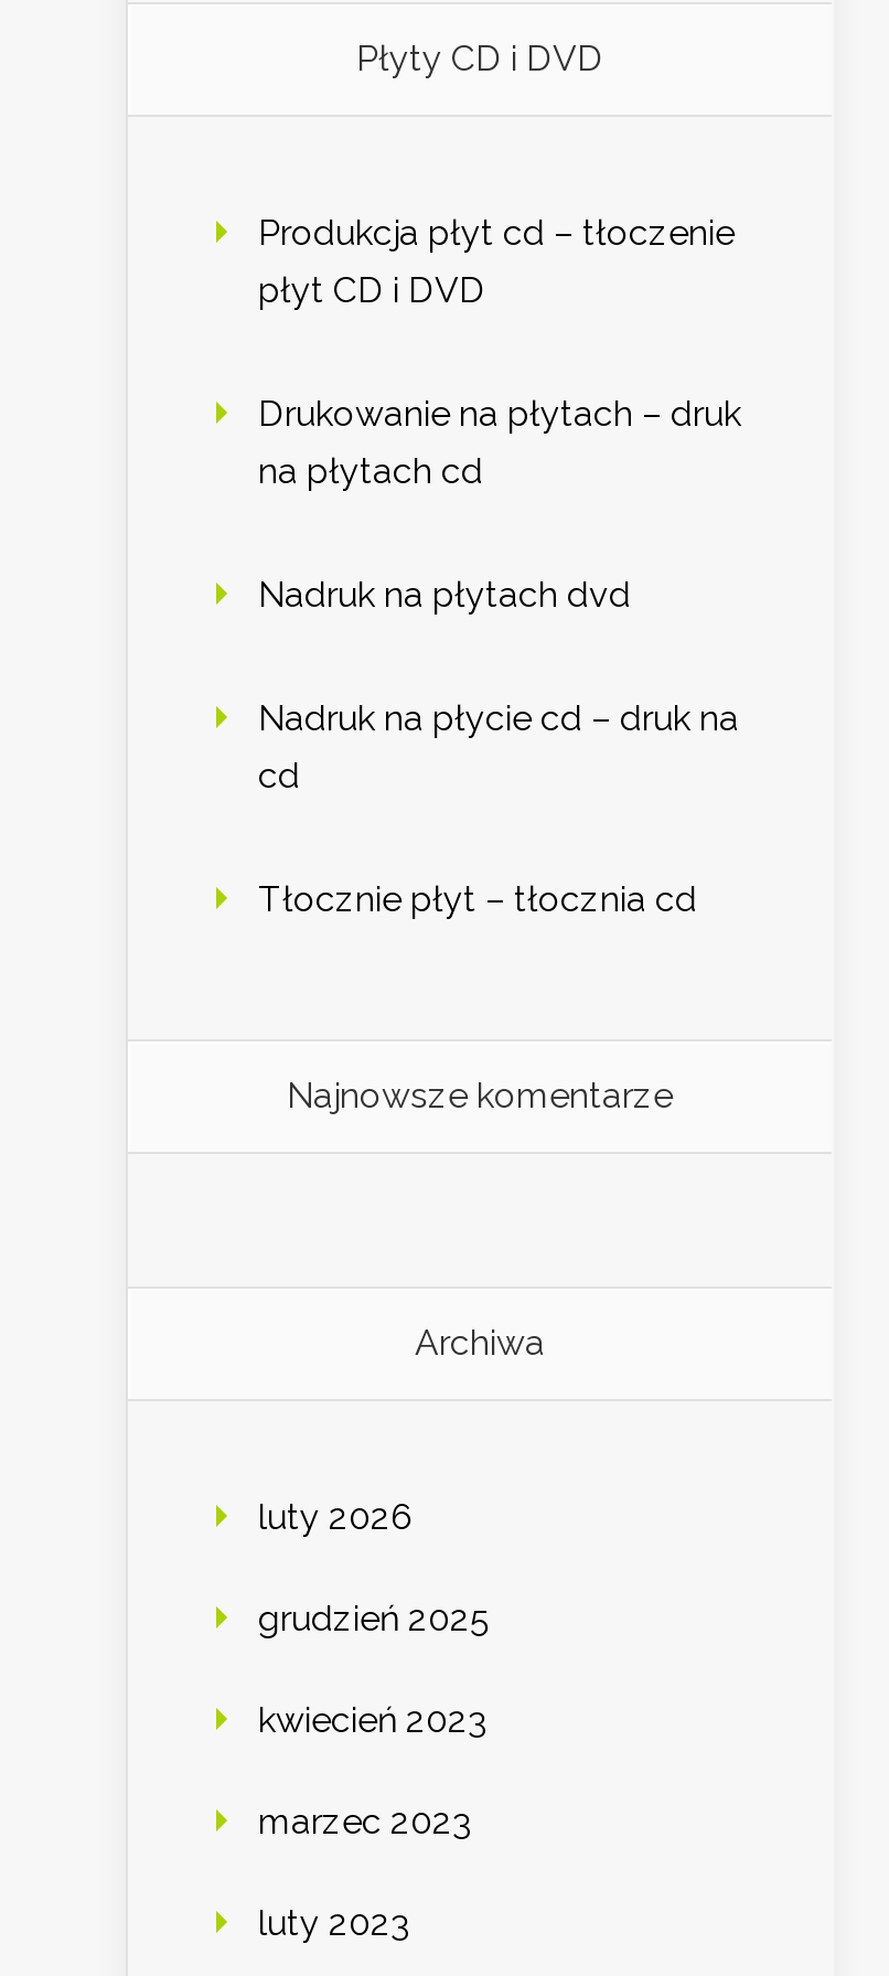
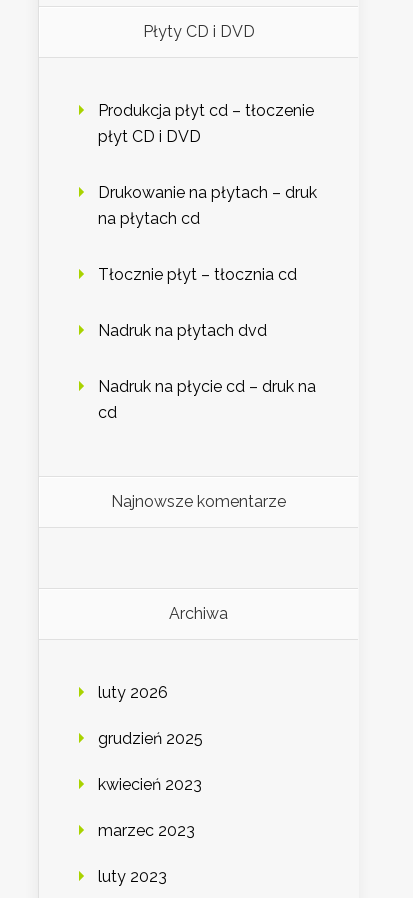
moved down: Nadruk na płytach dvd | Nadruk na płycie cd – druk na | cd

moved up: Tłocznie płyt – tłocznia cd
